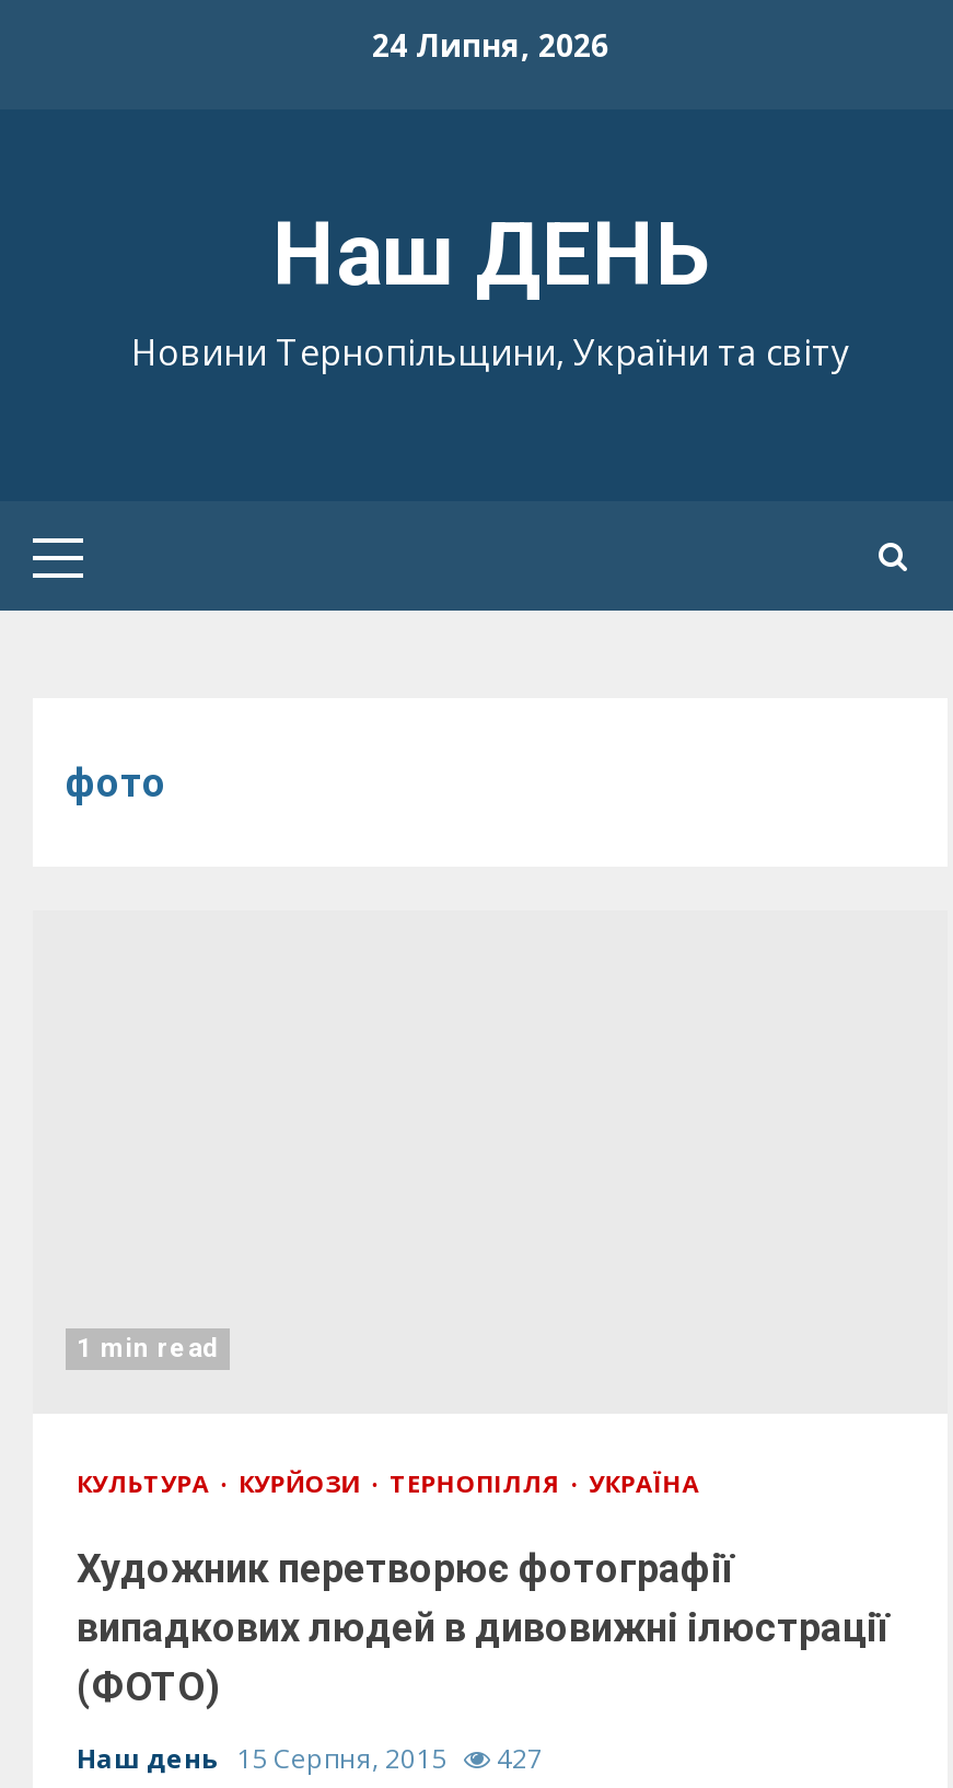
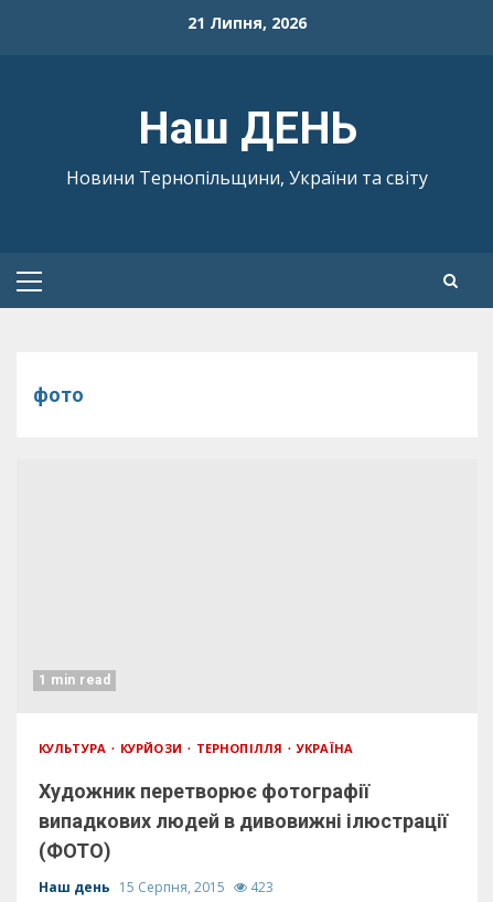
- 24 Липня, 2026
+ 21 Липня, 2026

- Наш день 15 Серпня, 2015 427
+ Наш день 15 Серпня, 2015 423
